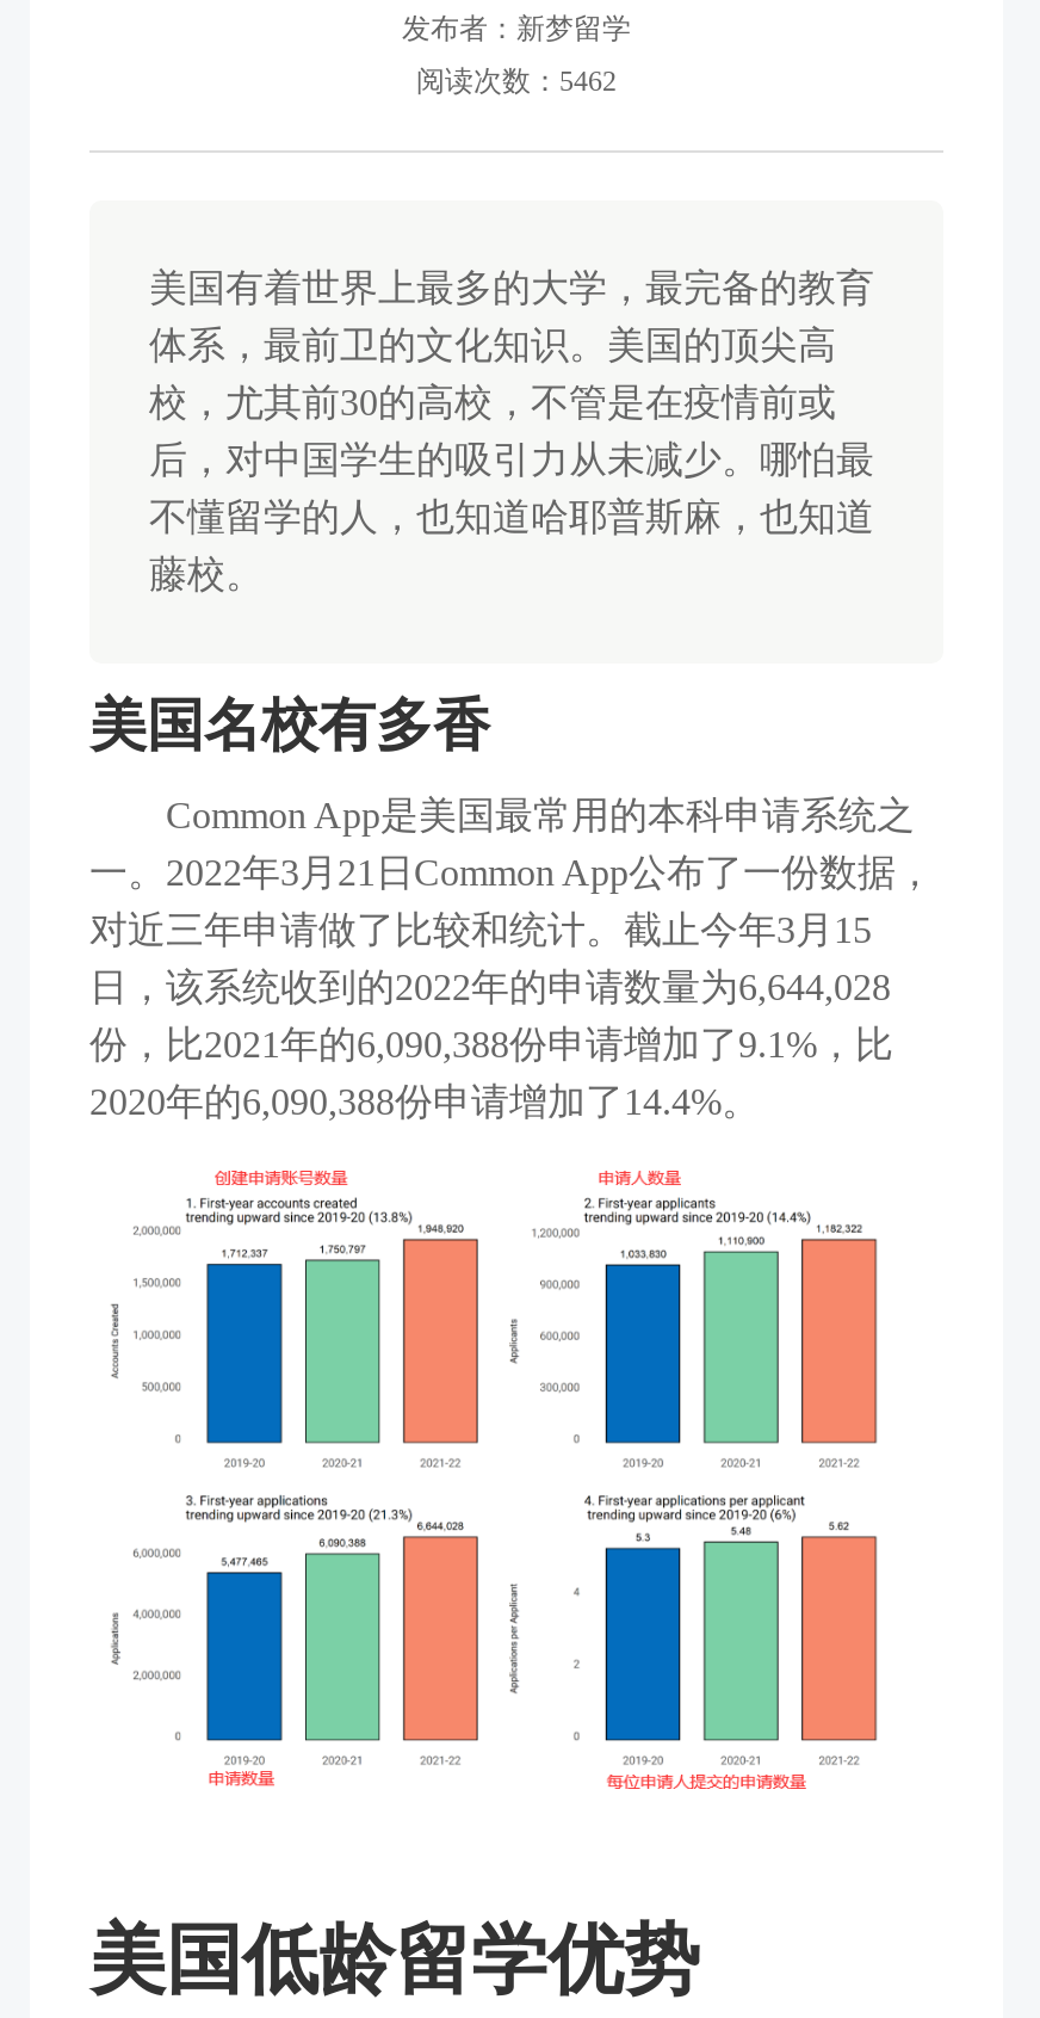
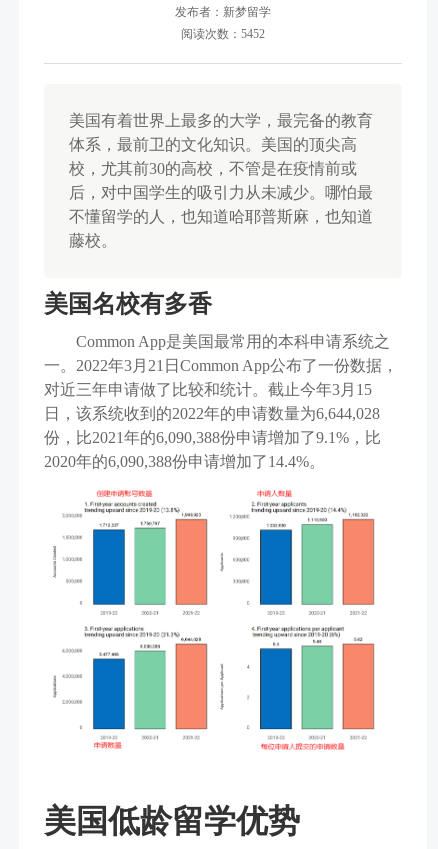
- 阅读次数：5462
+ 阅读次数：5452
